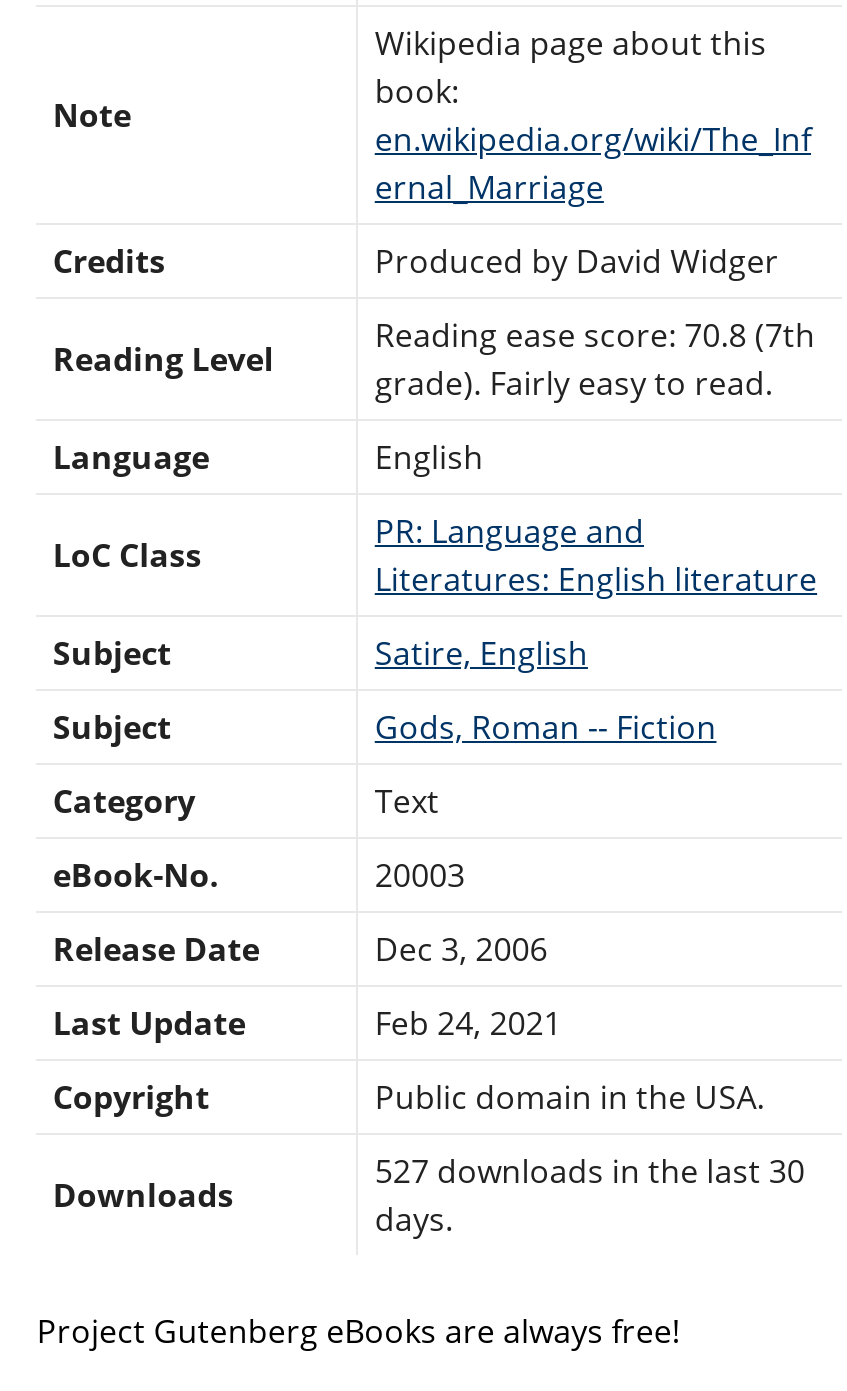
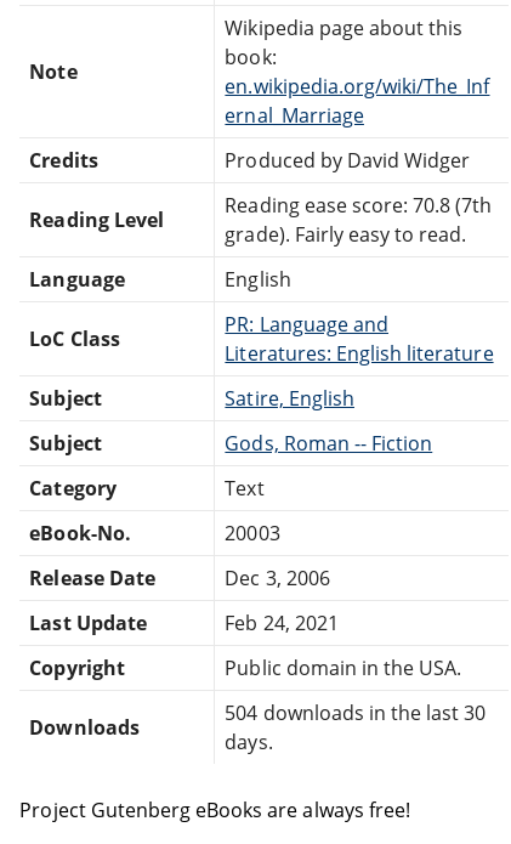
- 527 downloads in the last 30
+ 504 downloads in the last 30
